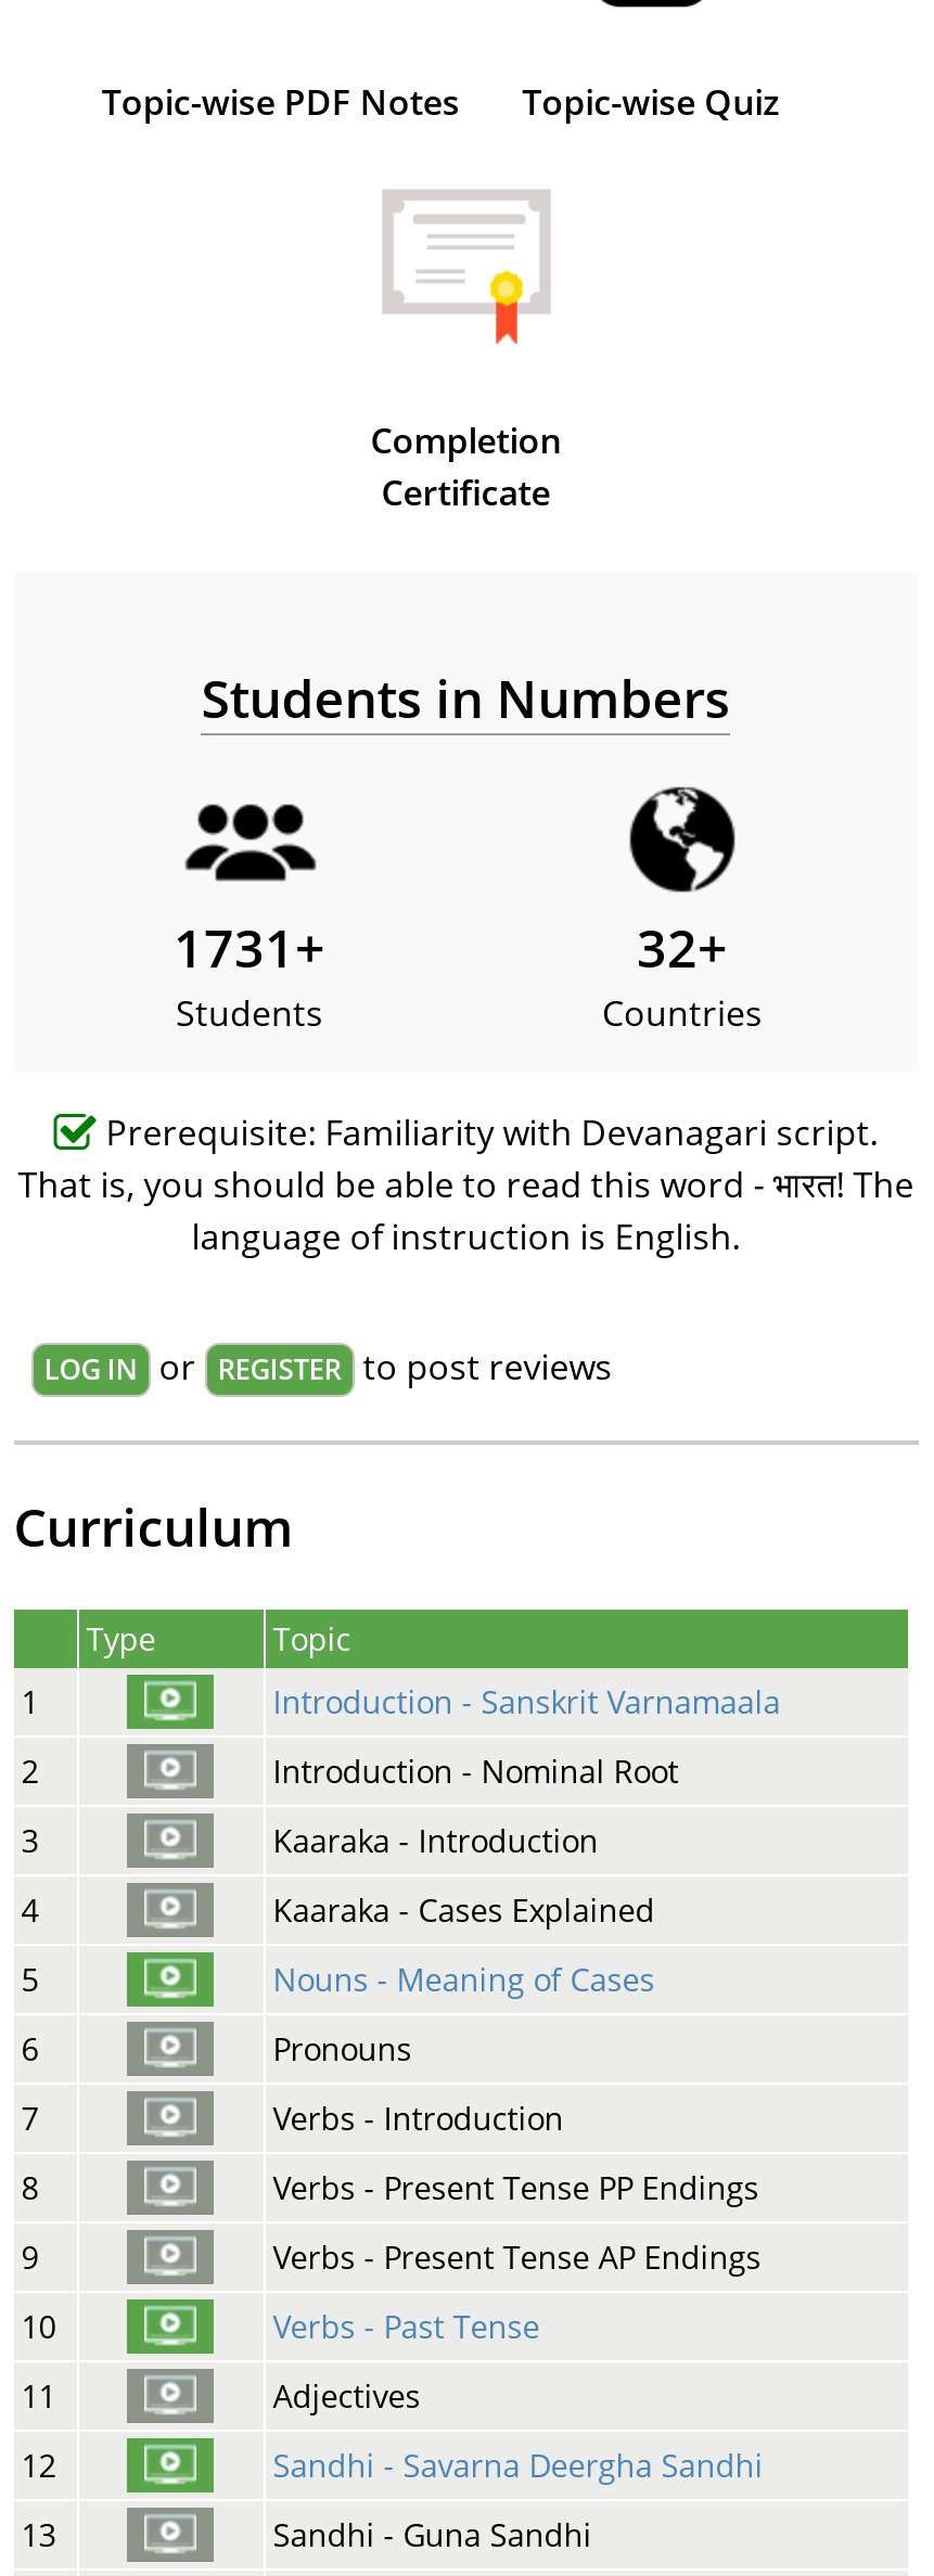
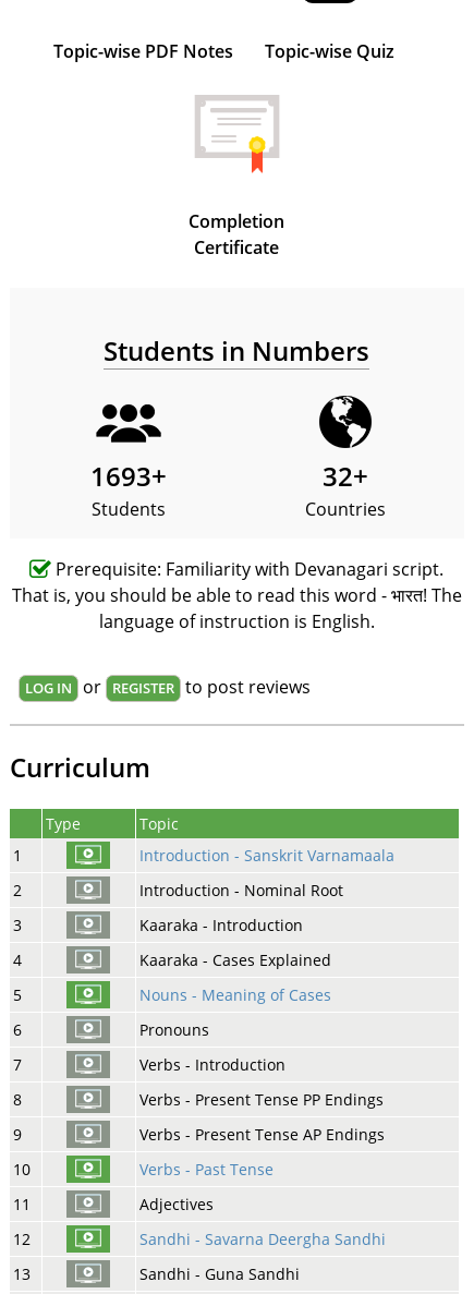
- 1731 +
+ 1693 +
